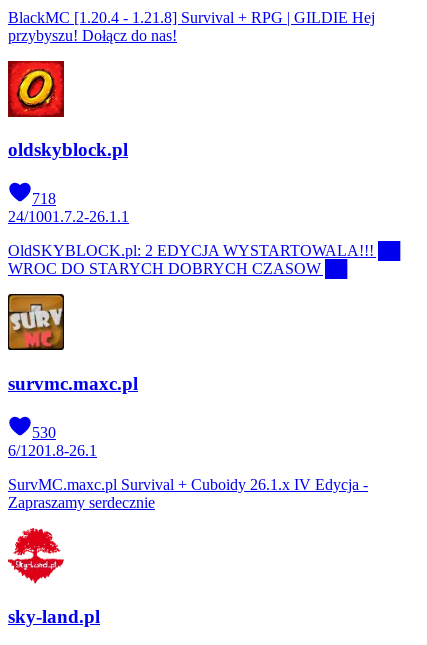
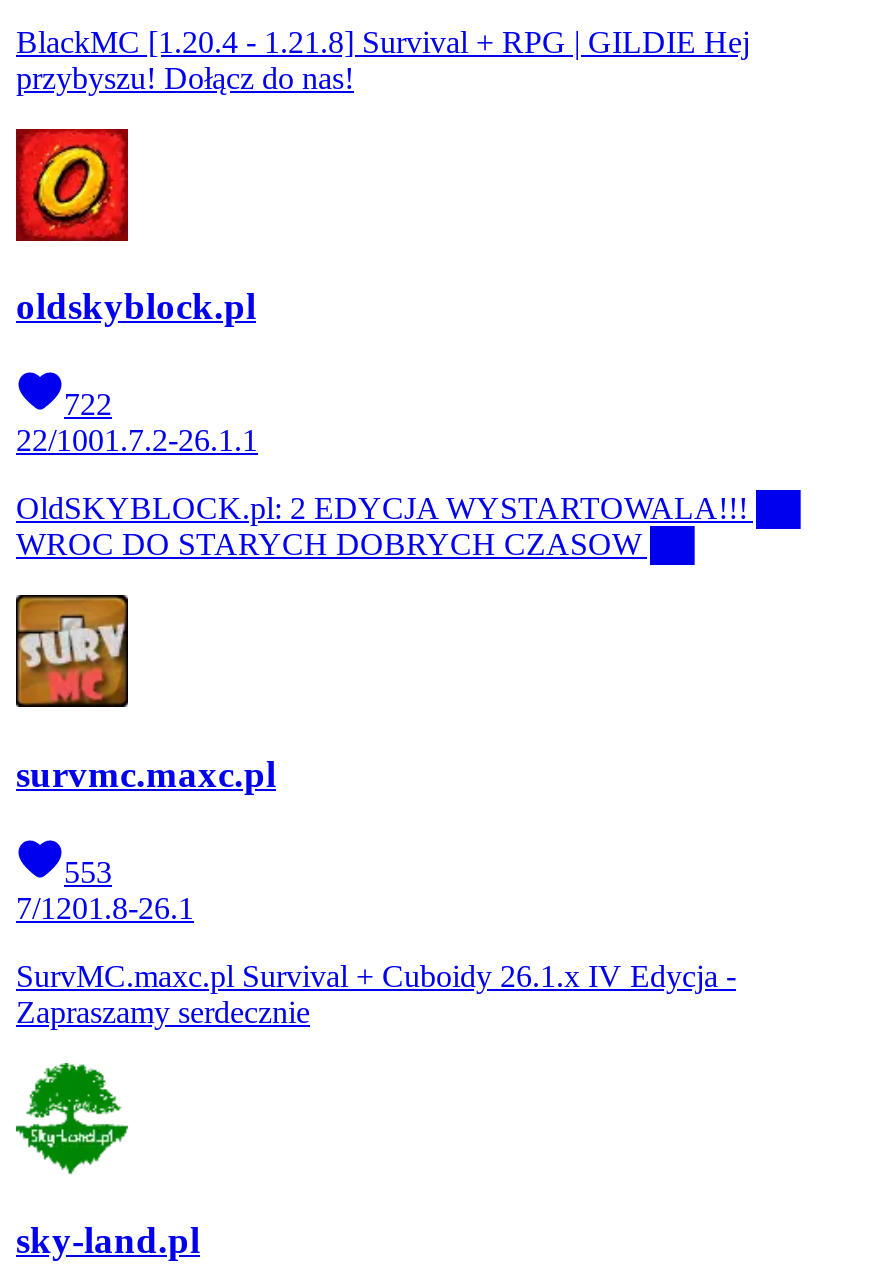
- 718
+ 722

- 24/1001.7.2-26.1.1
+ 22/1001.7.2-26.1.1

- 530
+ 553

- 6/1201.8-26.1
+ 7/1201.8-26.1

- [image]
+ [image]
